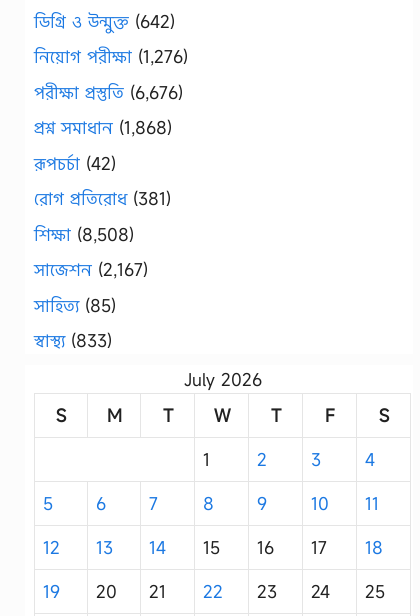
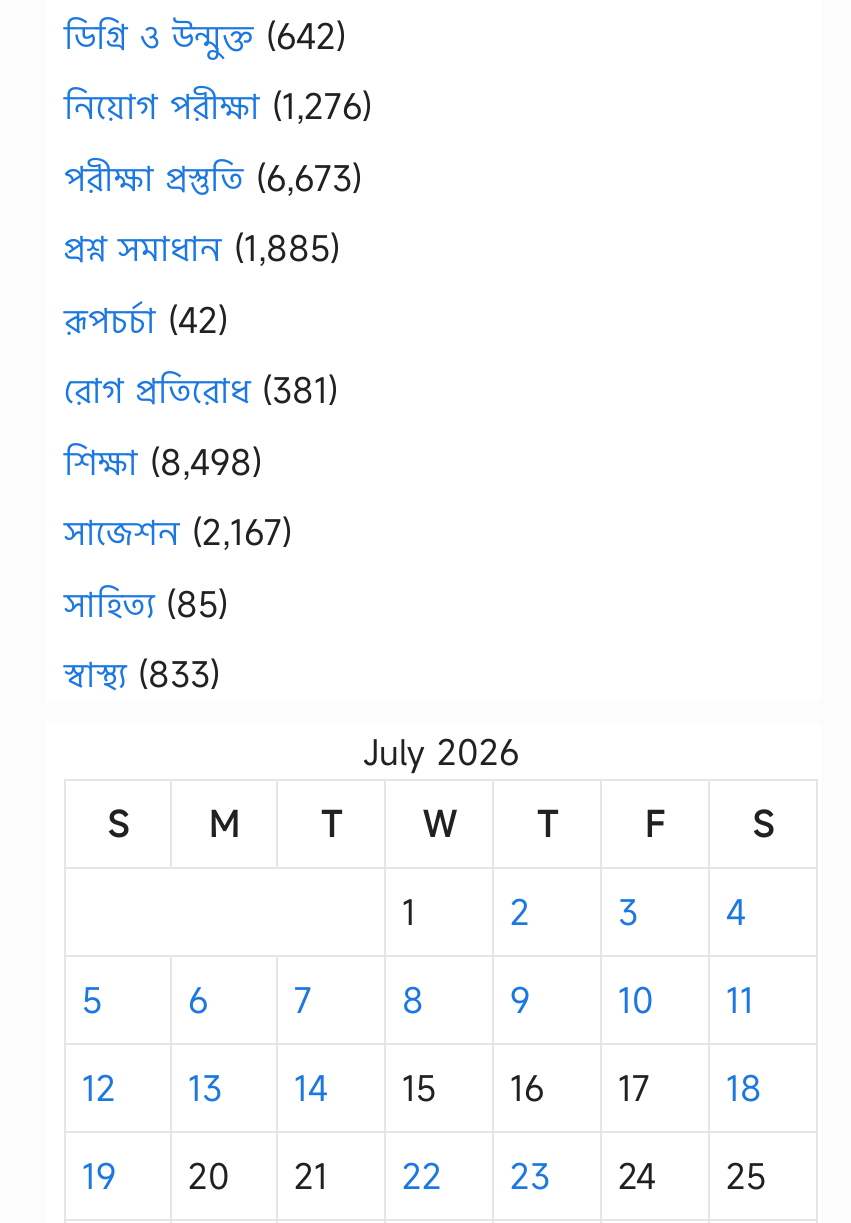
- পরীক্ষা প্রস্তুতি (6,676)
+ পরীক্ষা প্রস্তুতি (6,673)

- প্রশ্ন সমাধান (1,868)
+ প্রশ্ন সমাধান (1,885)

- শিক্ষা (8,508)
+ শিক্ষা (8,498)
